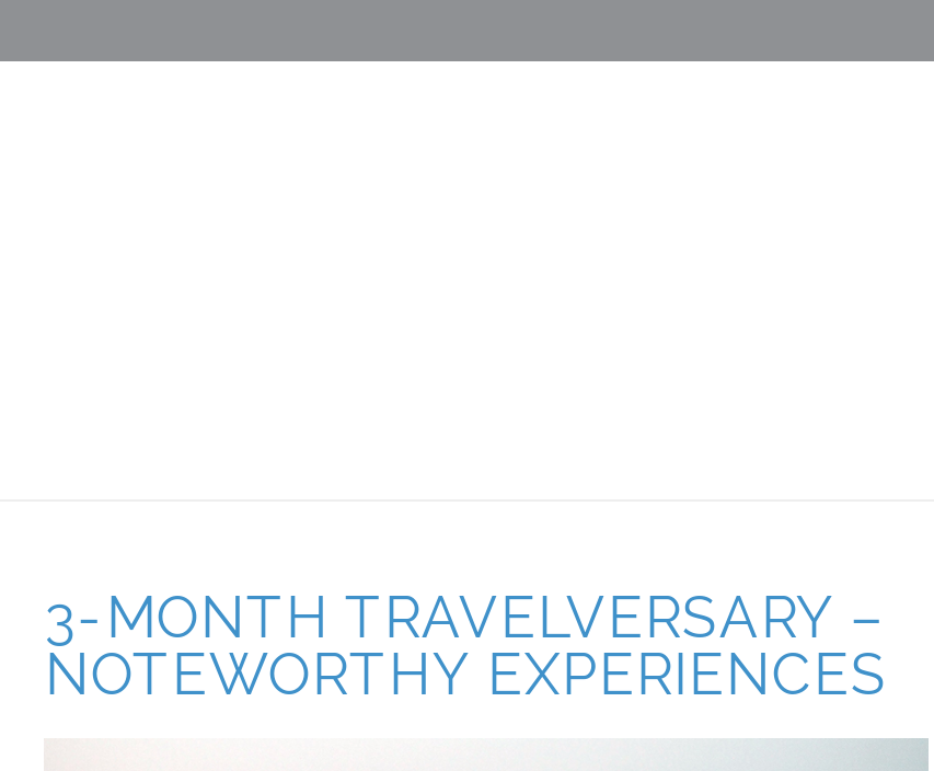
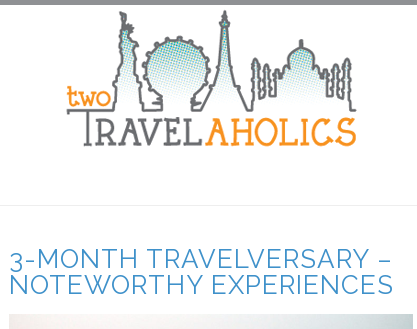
+ [image]
